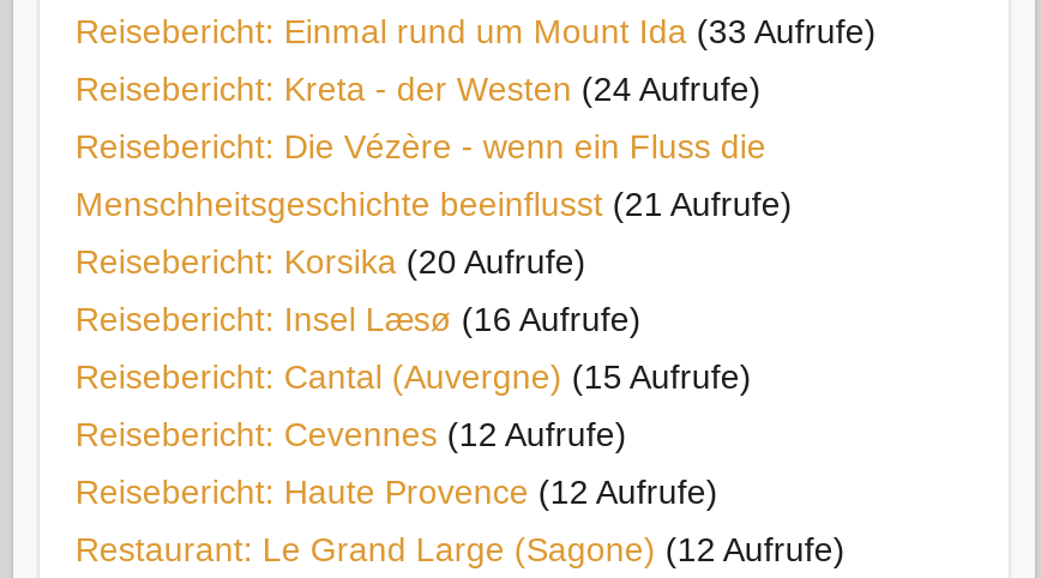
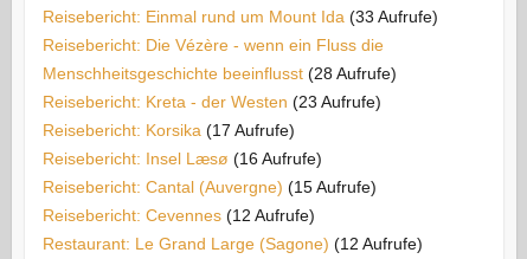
- Reisebericht: Kreta - der Westen (24 Aufrufe)

- Menschheitsgeschichte beeinflusst (21 Aufrufe)
- Reisebericht: Korsika (20 Aufrufe)
+ Menschheitsgeschichte beeinflusst (28 Aufrufe)
+ Reisebericht: Kreta - der Westen (23 Aufrufe)
+ Reisebericht: Korsika (17 Aufrufe)

- Reisebericht: Haute Provence (12 Aufrufe)
